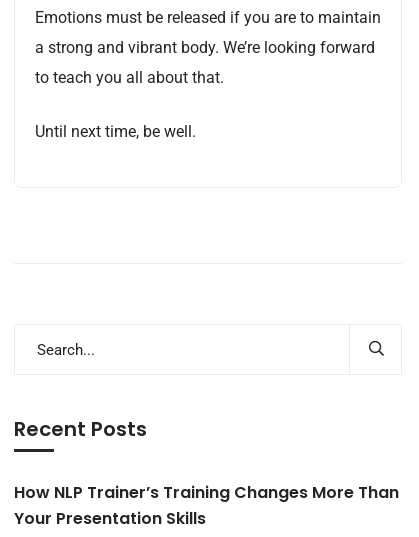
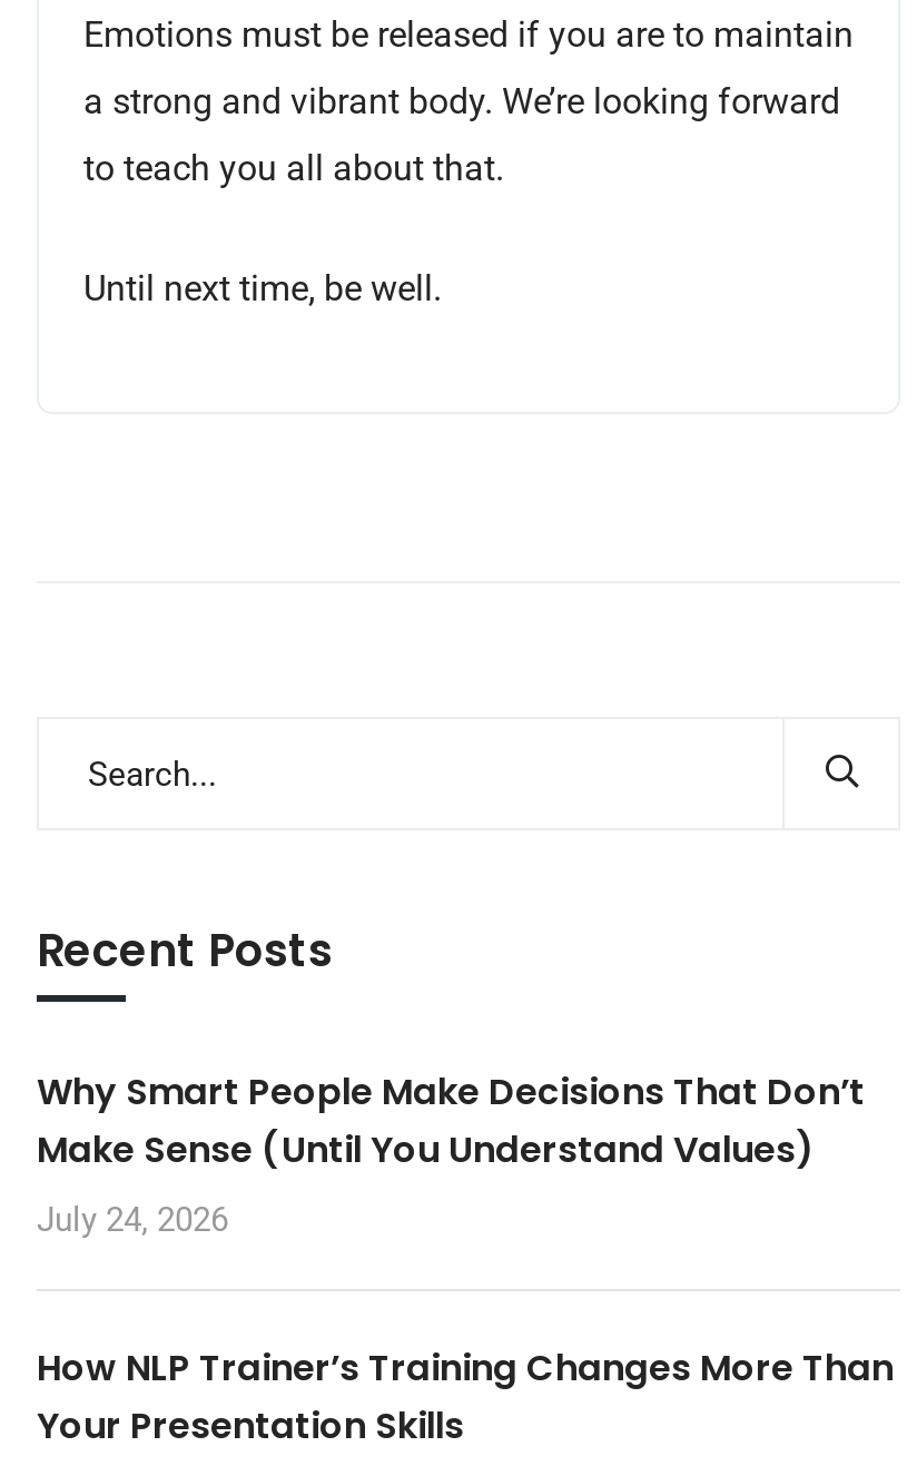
+ Why Smart People Make Decisions That Don’t
+ Make Sense (Until You Understand Values)
+ July 24, 2026
